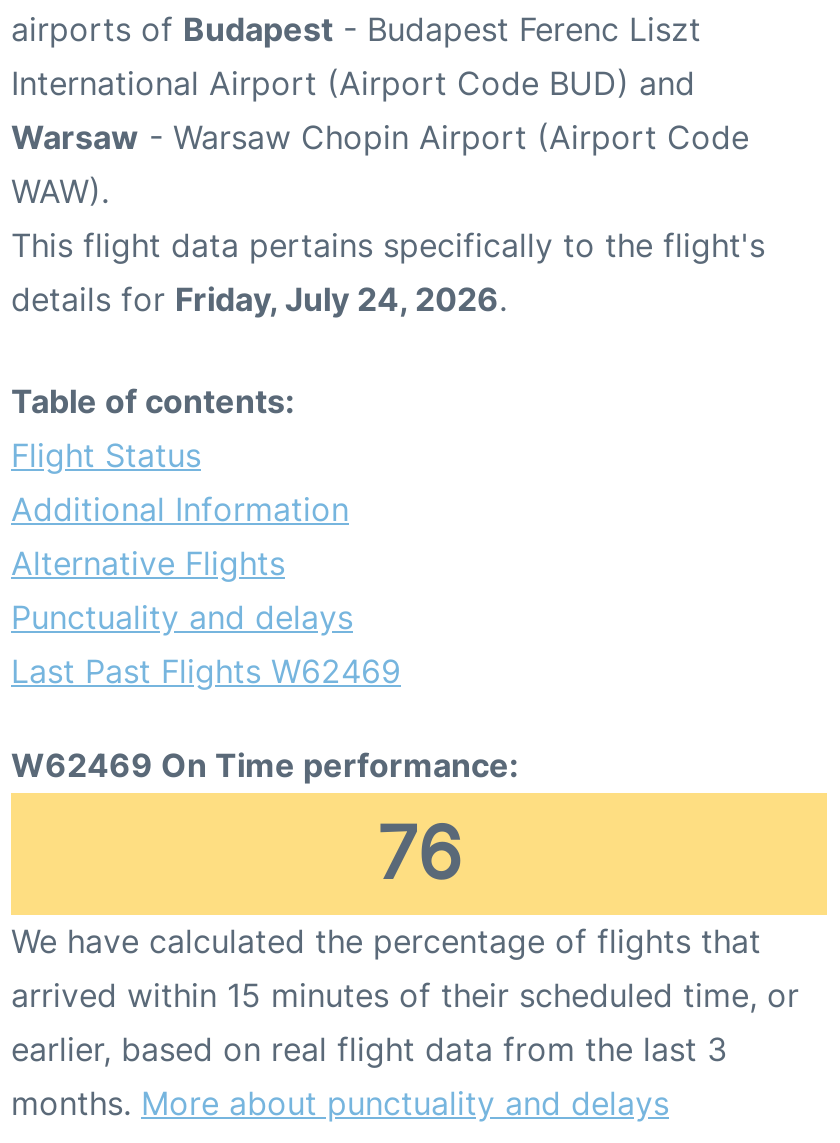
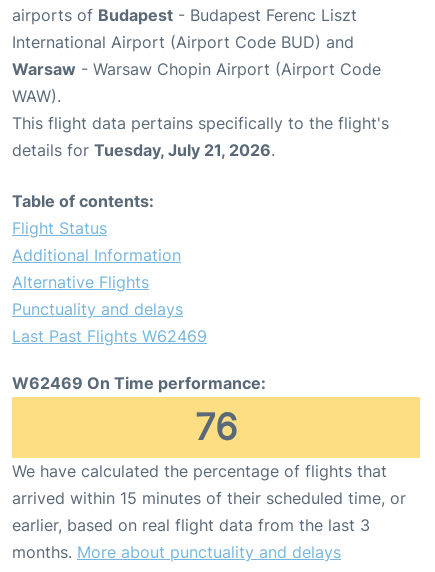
- details for Friday, July 24, 2026.
+ details for Tuesday, July 21, 2026.
